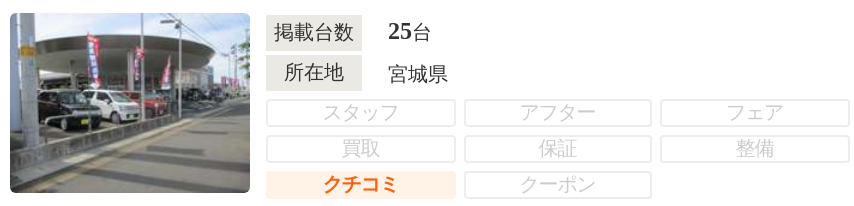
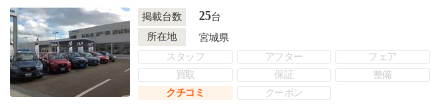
- [image]
+ [image]
